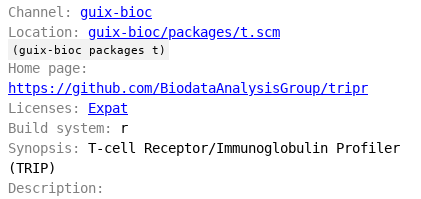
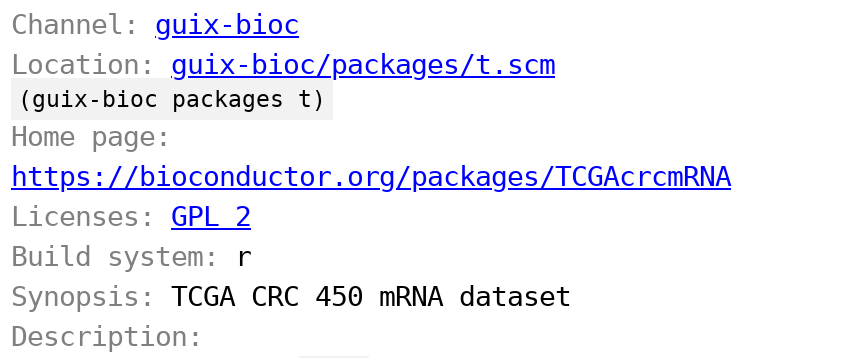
- https://github.com/BiodataAnalysisGroup/tripr
- Licenses: Expat
+ https://bioconductor.org/packages/TCGAcrcmRNA
+ Licenses: GPL 2

- Synopsis: T-cell Receptor/Immunoglobulin Profiler
- (TRIP)
+ Synopsis: TCGA CRC 450 mRNA dataset
